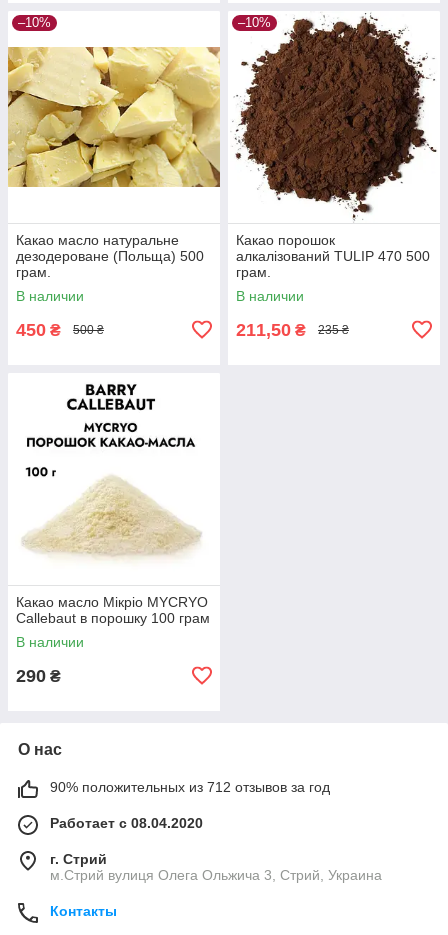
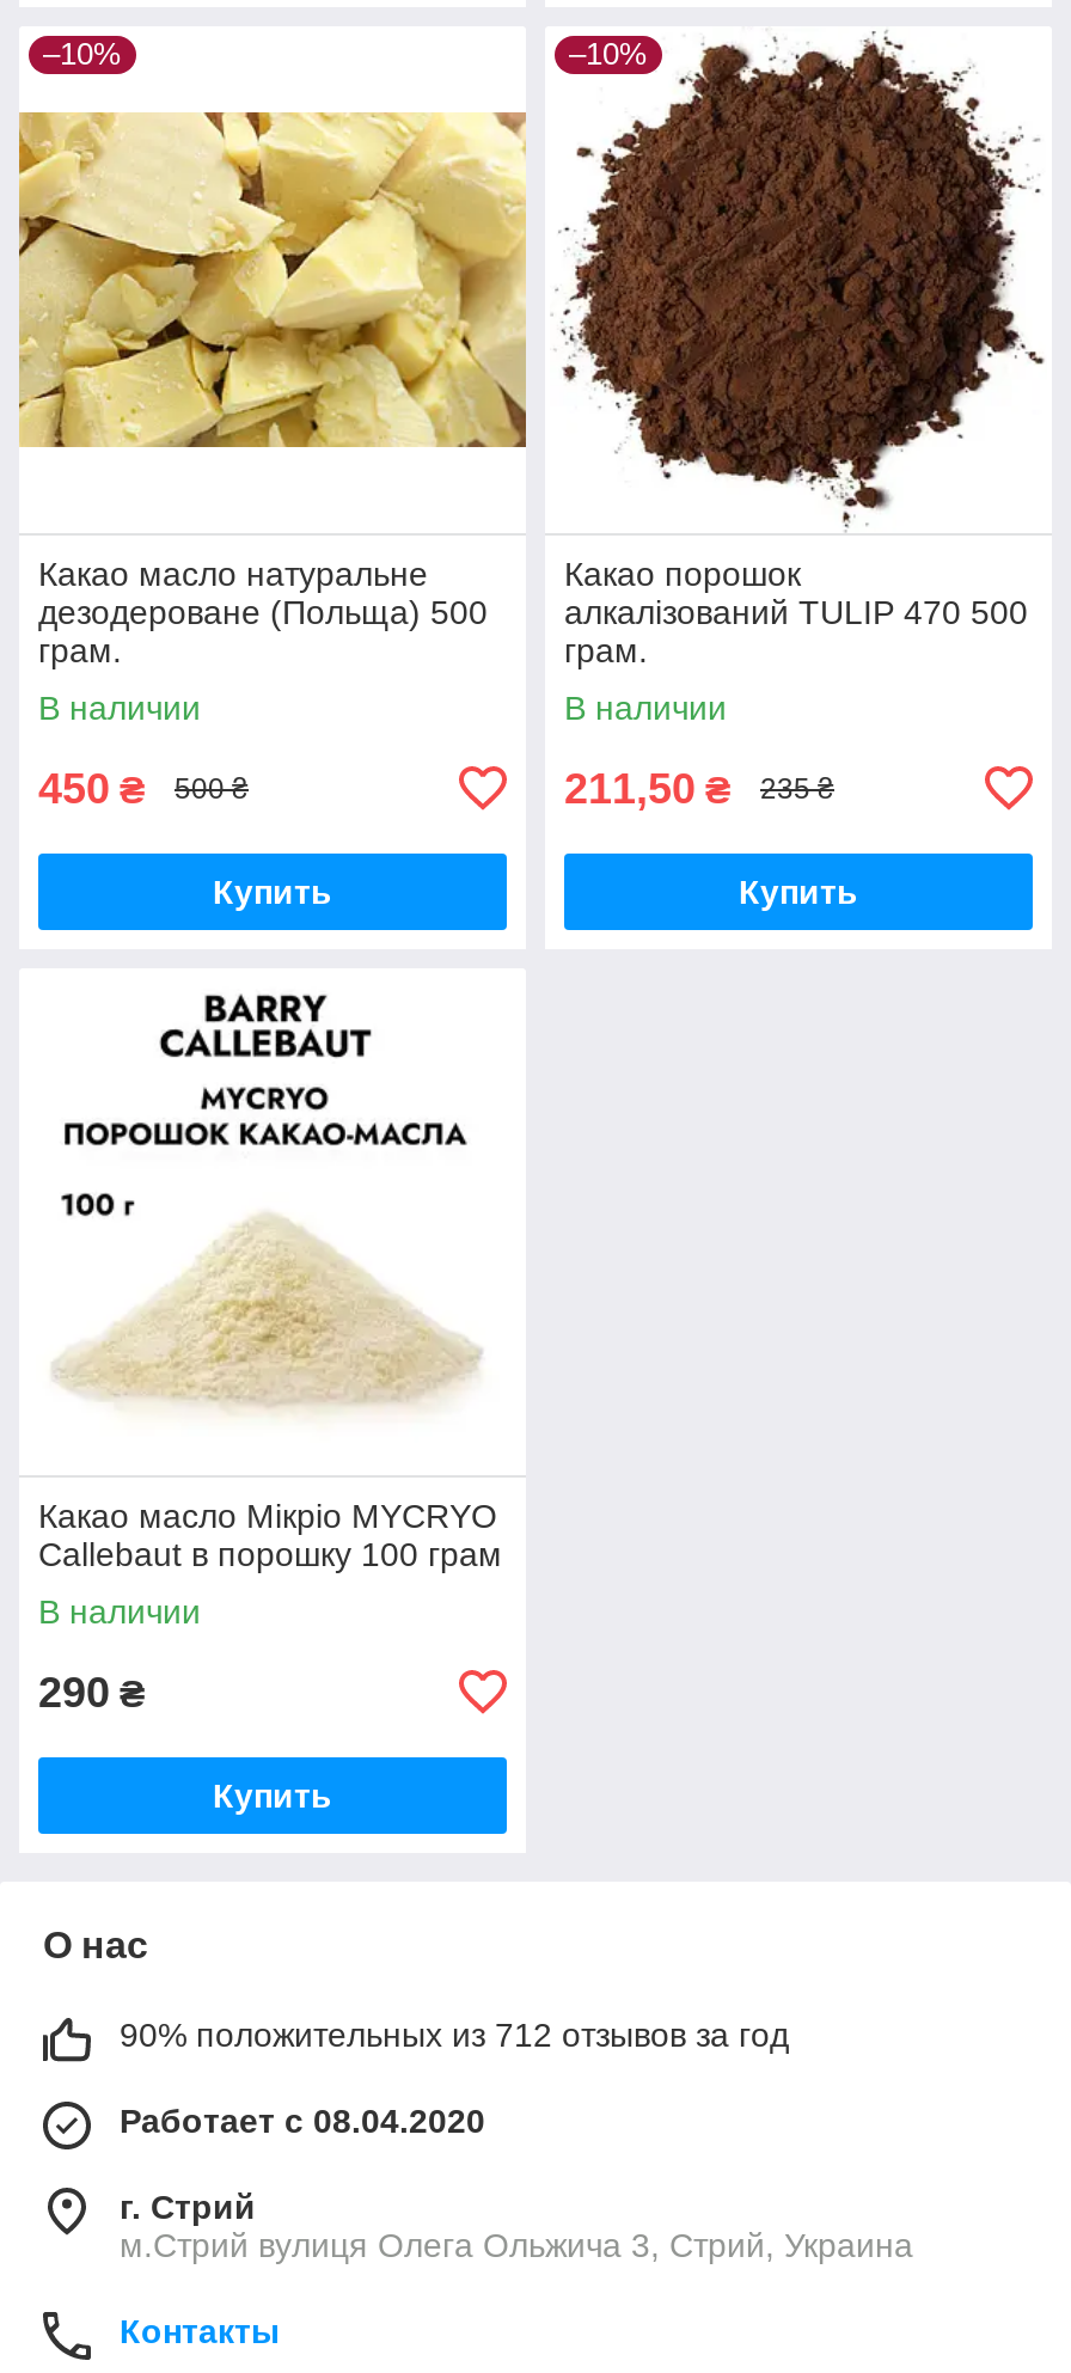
+ Купить

+ Купить

+ Купить
